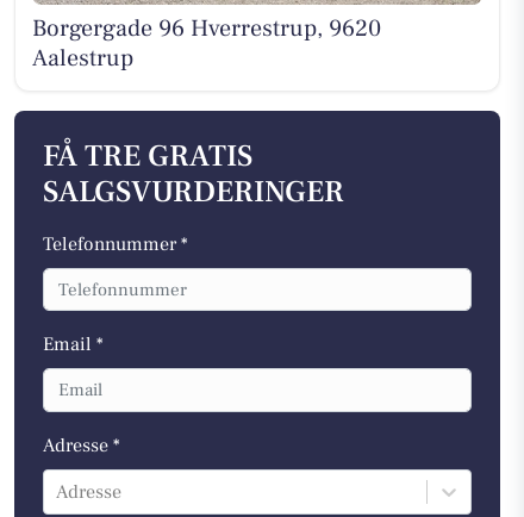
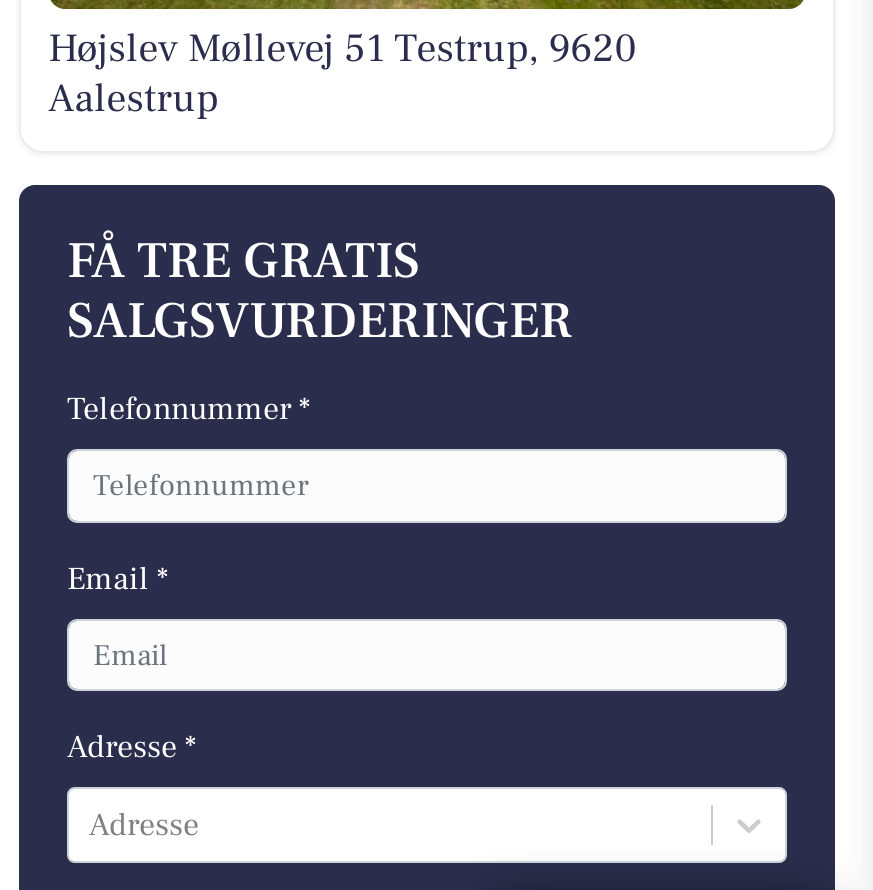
- Borgergade 96 Hverrestrup, 9620
+ Højslev Møllevej 51 Testrup, 9620
